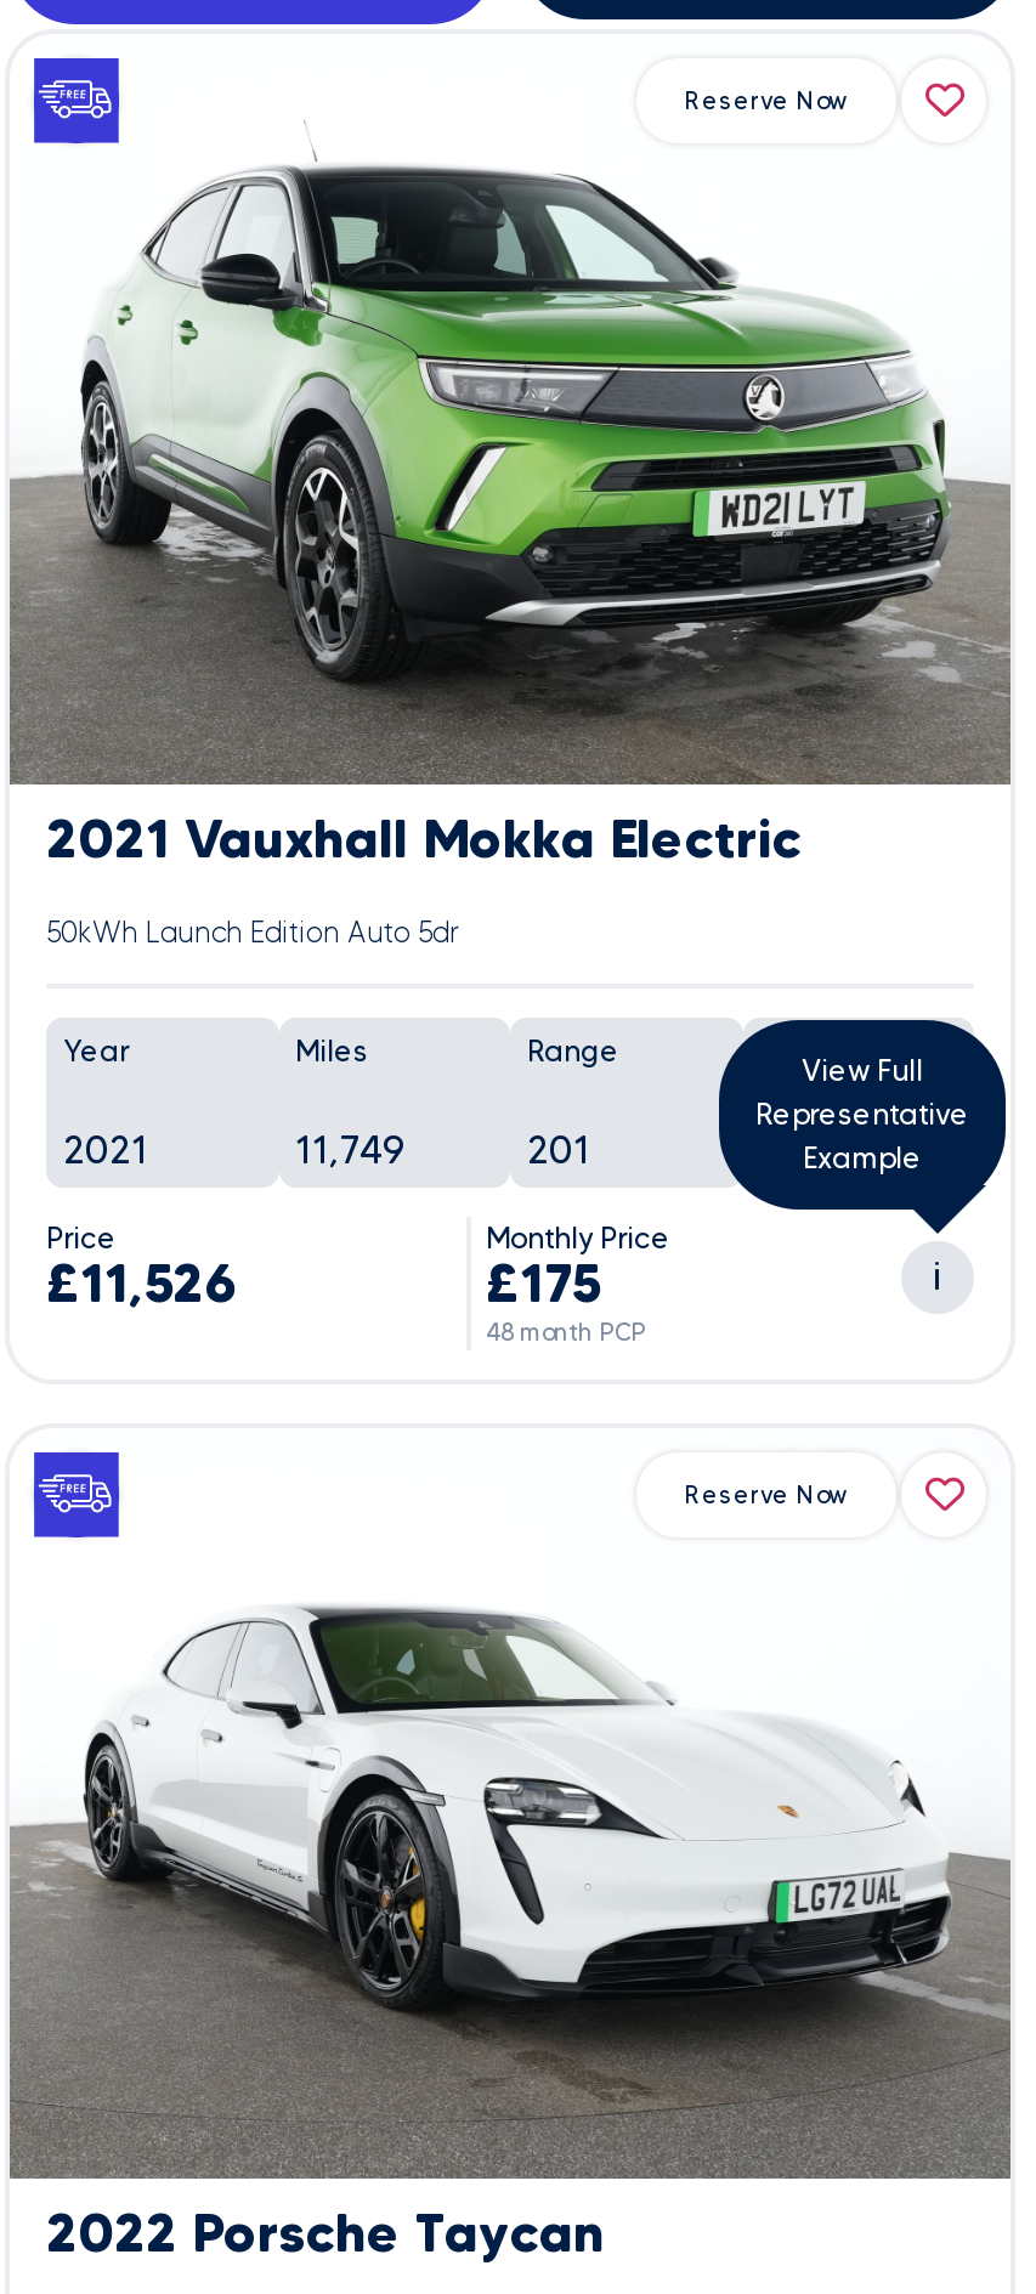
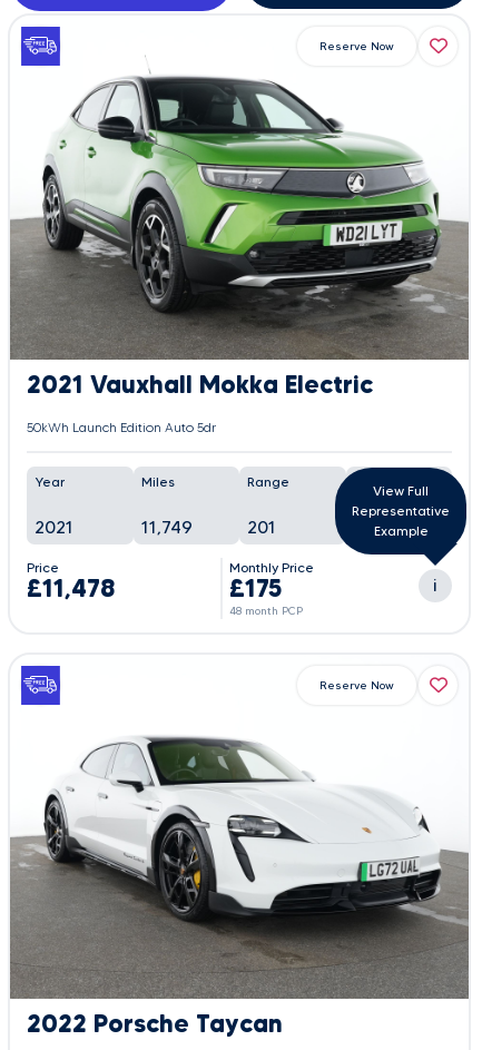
- £11,526
+ £11,478
